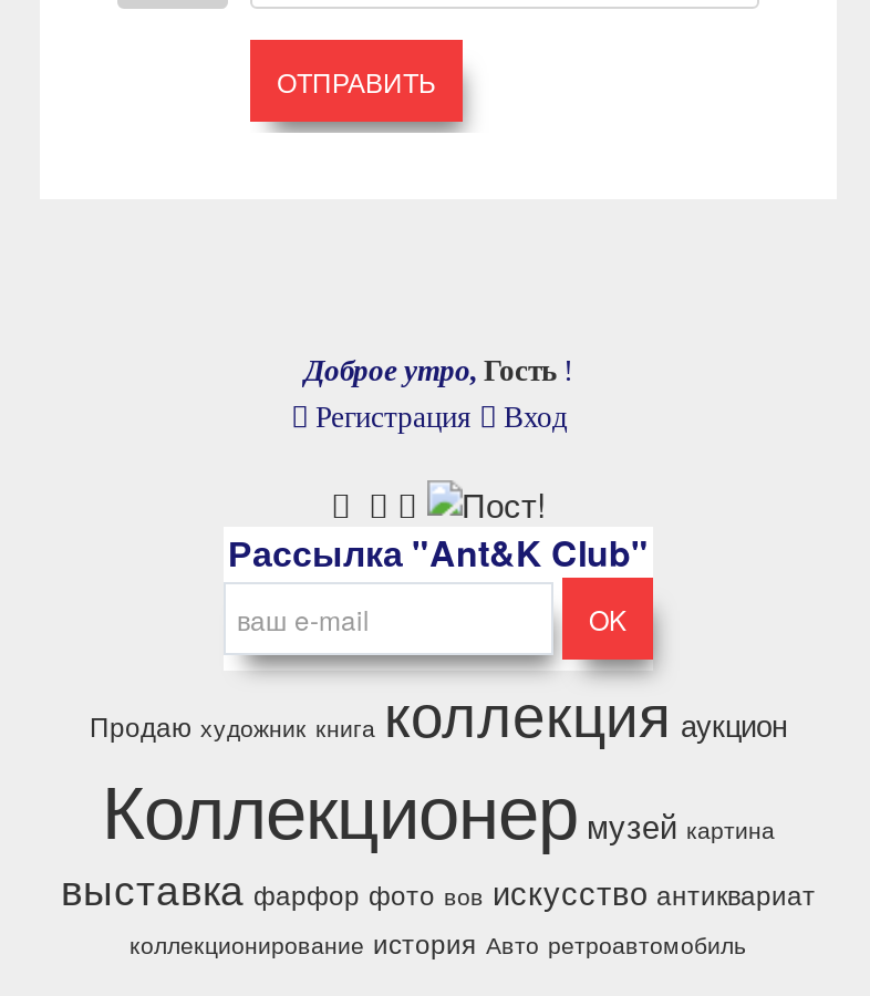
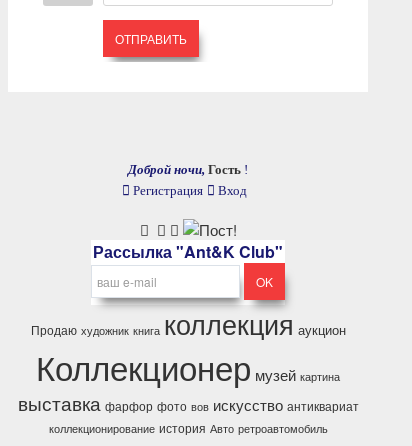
- Доброе утро, Гость !
+ Доброй ночи, Гость !
